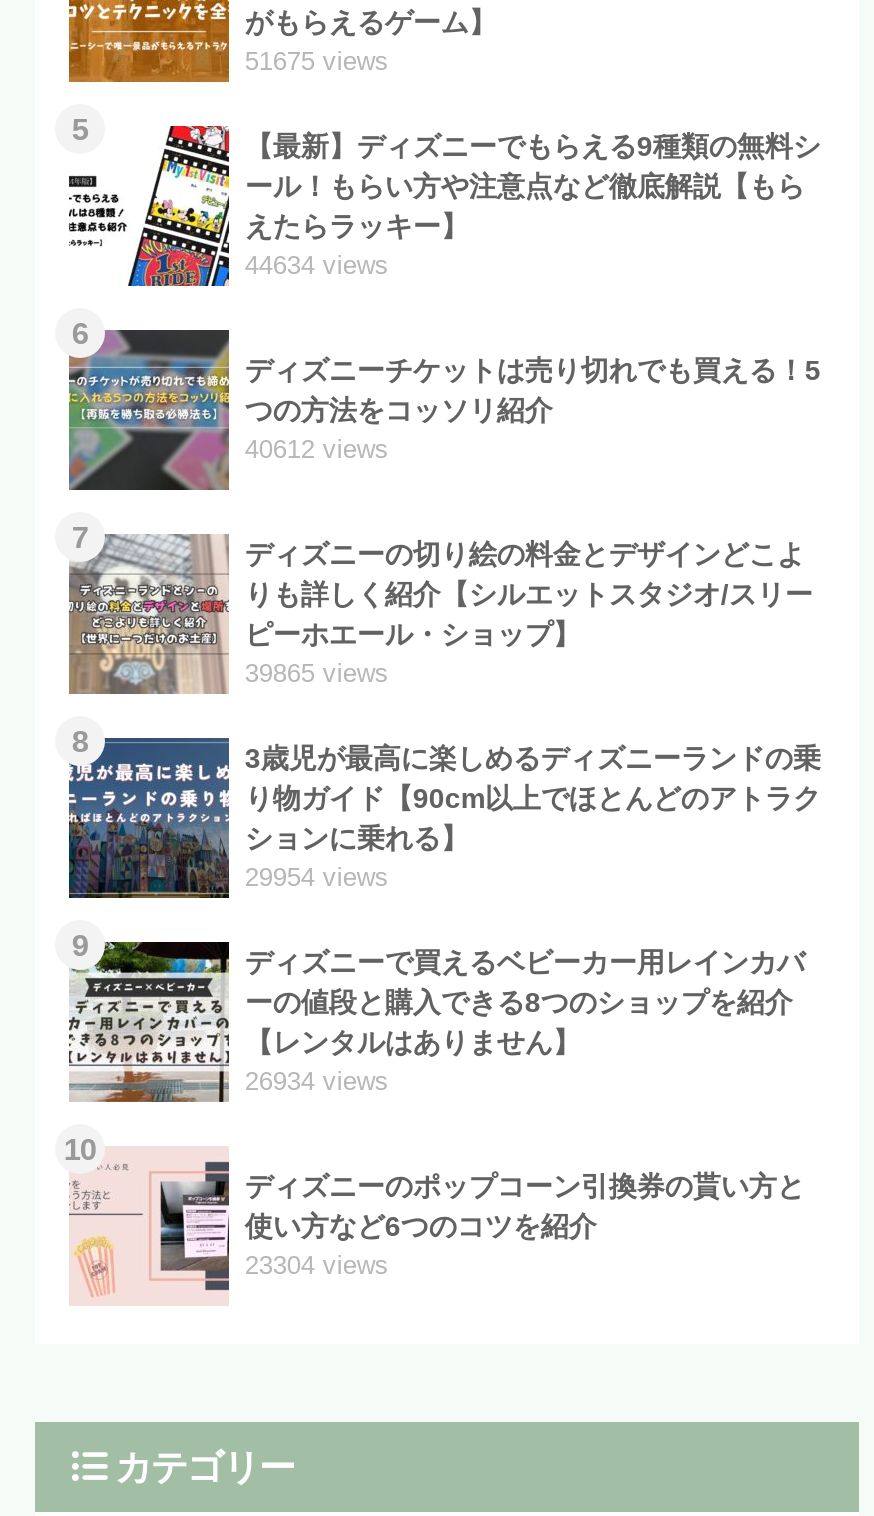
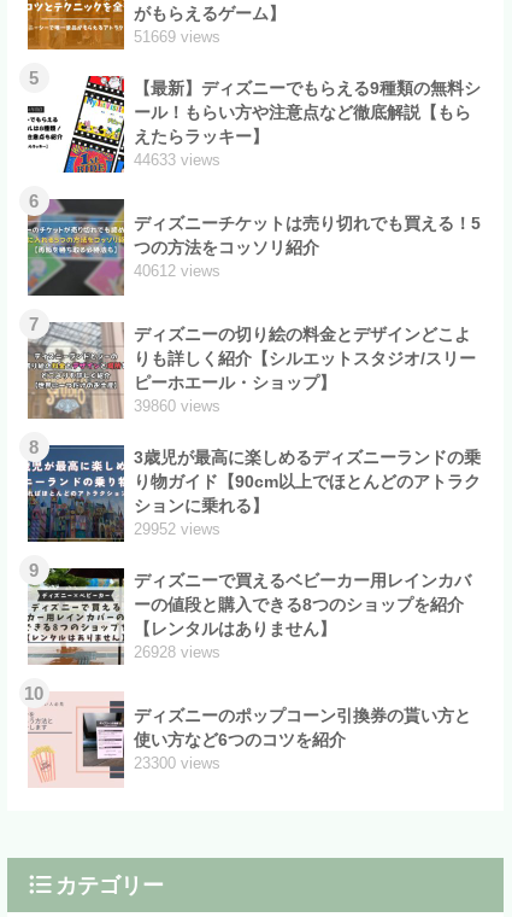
- 51675 views
+ 51669 views

- 44634 views
+ 44633 views

- 39865 views
+ 39860 views

- 29954 views
+ 29952 views

- 26934 views
+ 26928 views

- 23304 views
+ 23300 views
